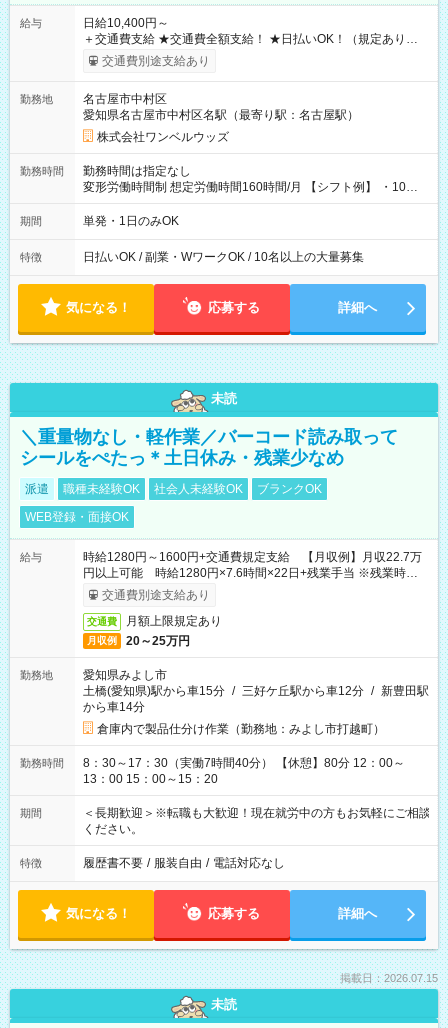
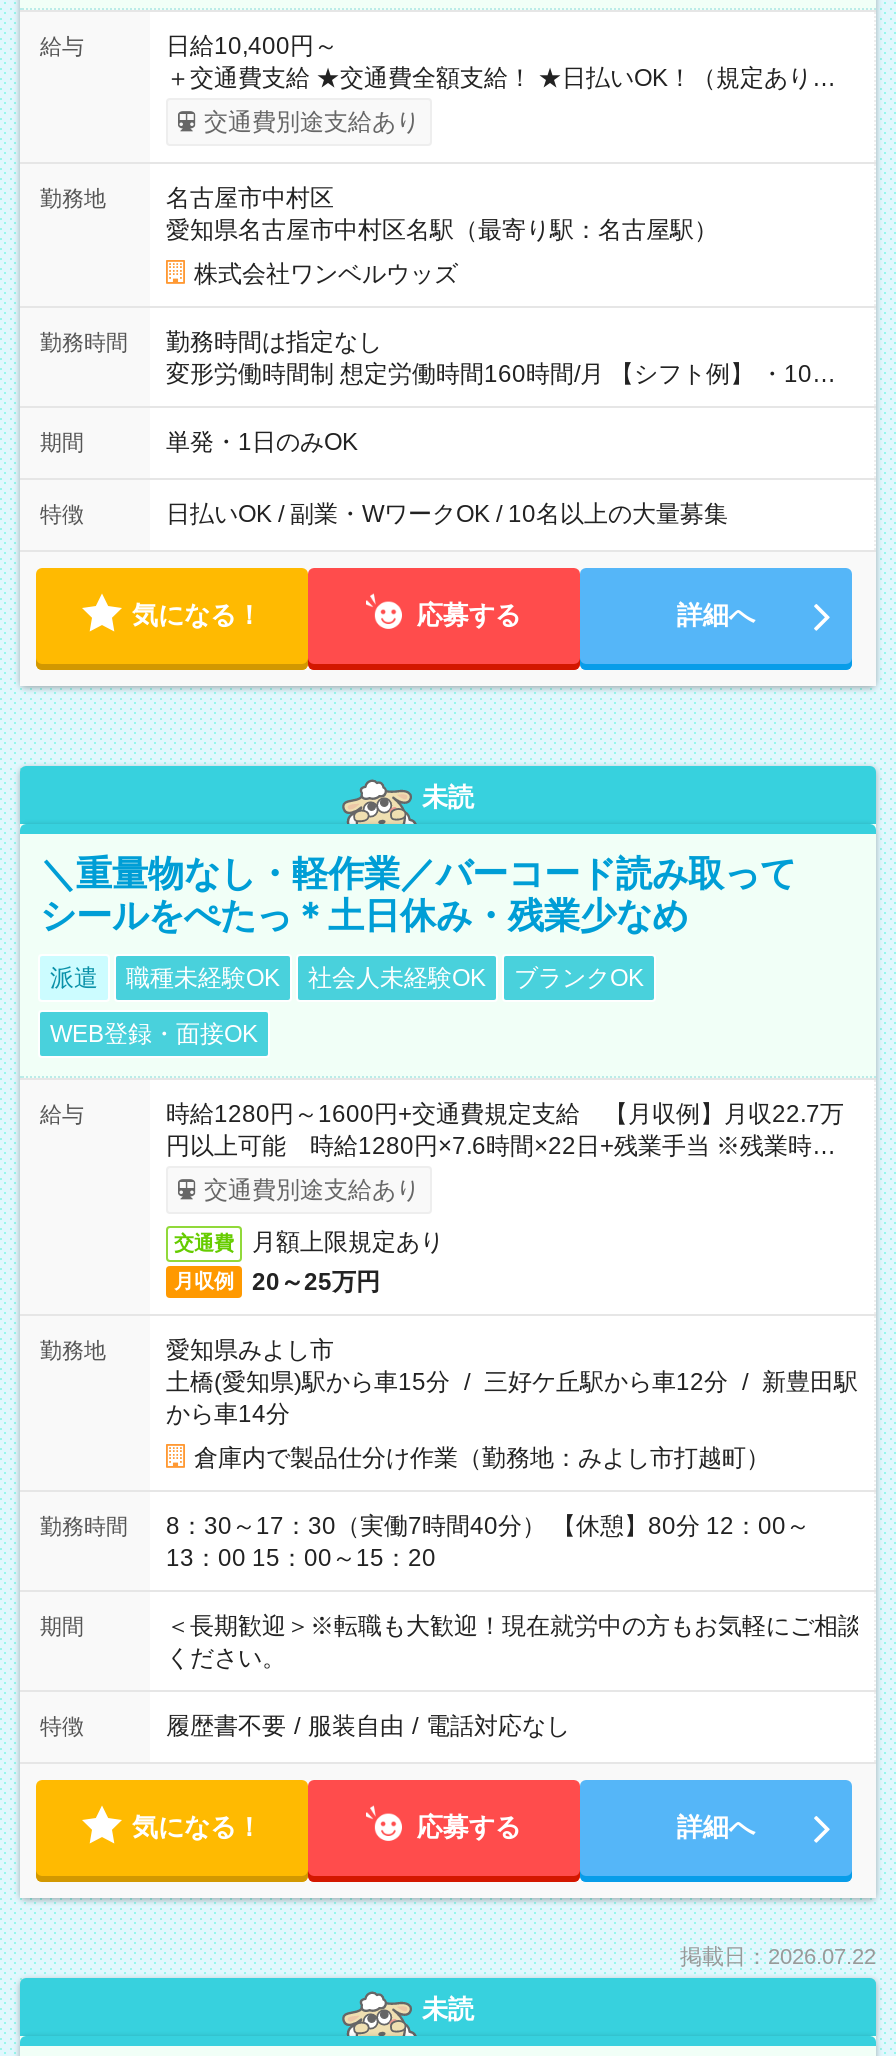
- 掲載日：2026.07.15
+ 掲載日：2026.07.22
